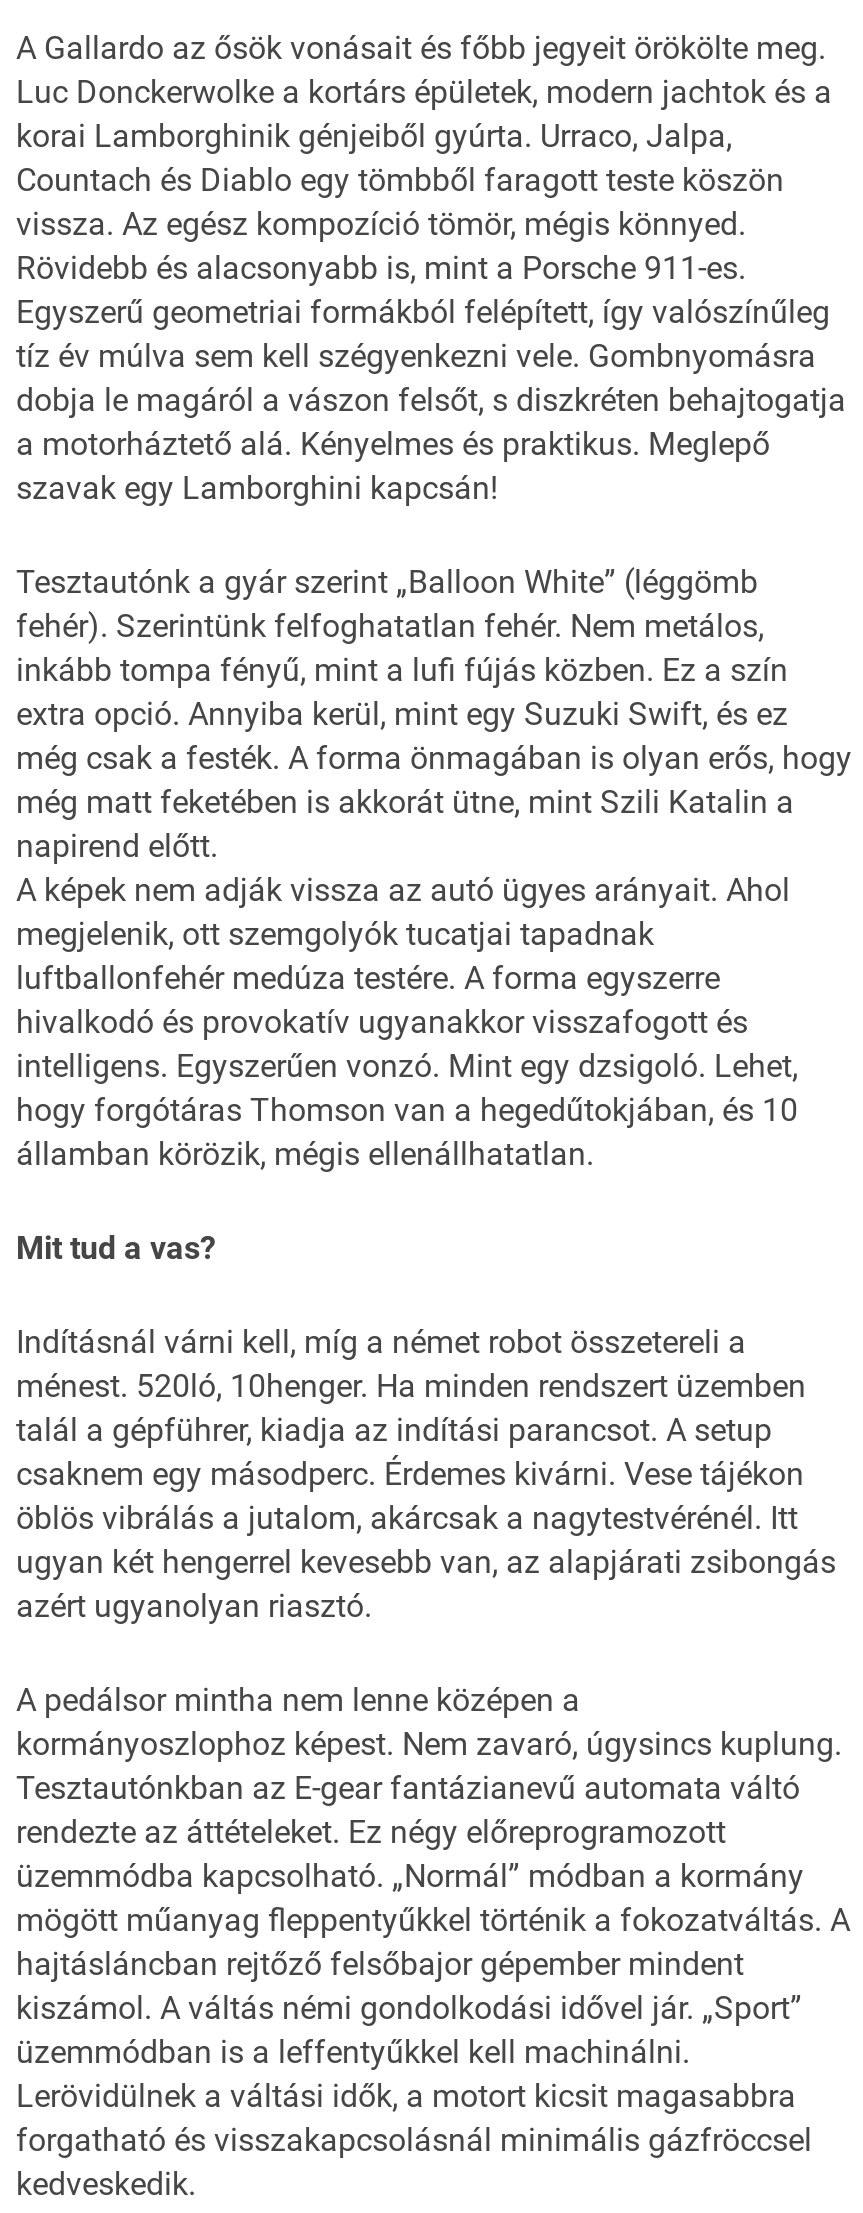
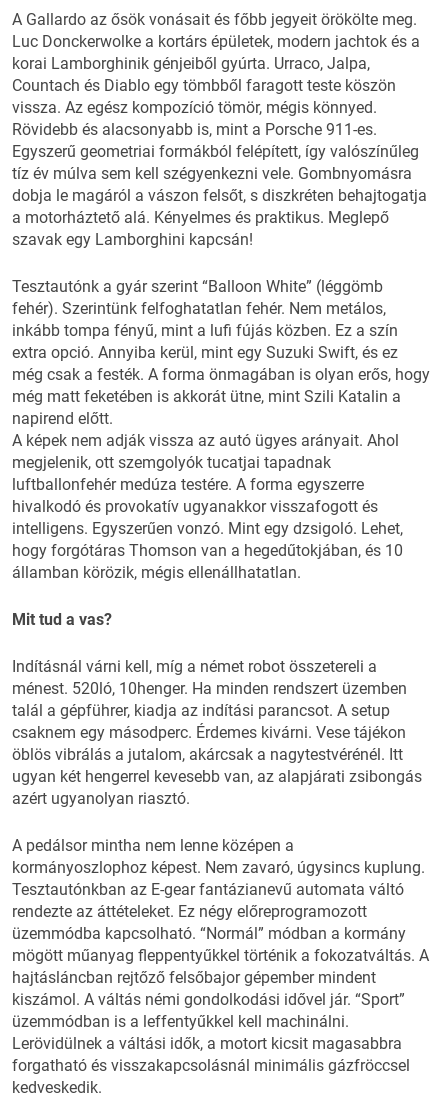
- Tesztautónk a gyár szerint „Balloon White” (léggömb
+ Tesztautónk a gyár szerint “Balloon White” (léggömb

- üzemmódba kapcsolható. „Normál” módban a kormány
+ üzemmódba kapcsolható. “Normál” módban a kormány

- kiszámol. A váltás némi gondolkodási idővel jár. „Sport”
+ kiszámol. A váltás némi gondolkodási idővel jár. “Sport”
